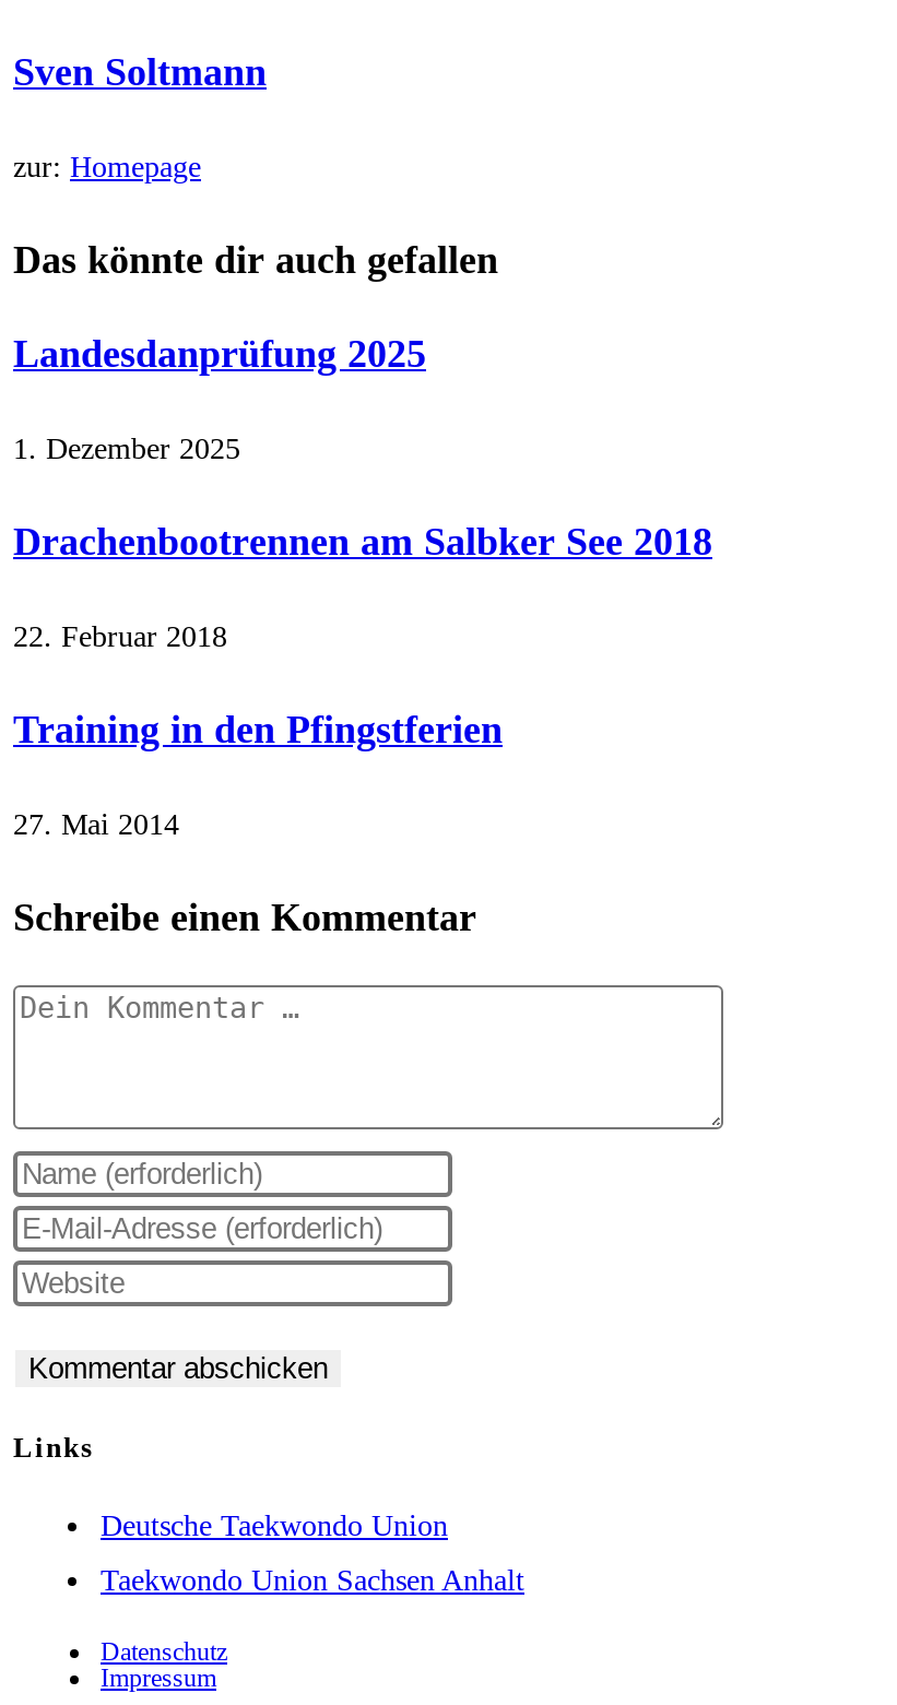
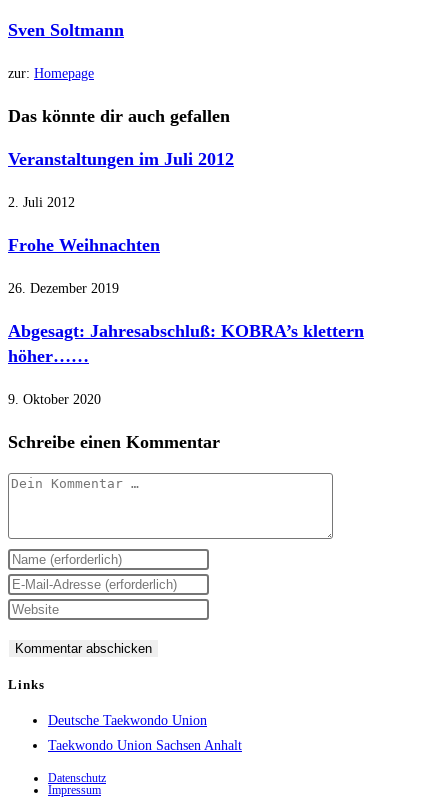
- Landesdanprüfung 2025
+ Veranstaltungen im Juli 2012

- 1. Dezember 2025
+ 2. Juli 2012

- Drachenbootrennen am Salbker See 2018
+ Frohe Weihnachten

- 22. Februar 2018
+ 26. Dezember 2019

- Training in den Pfingstferien
+ Abgesagt: Jahresabschluß: KOBRA’s klettern
+ höher……

- 27. Mai 2014
+ 9. Oktober 2020
